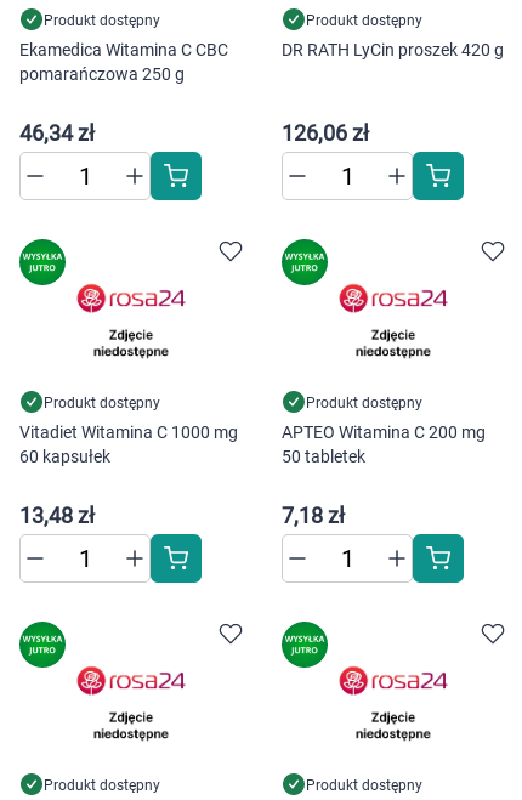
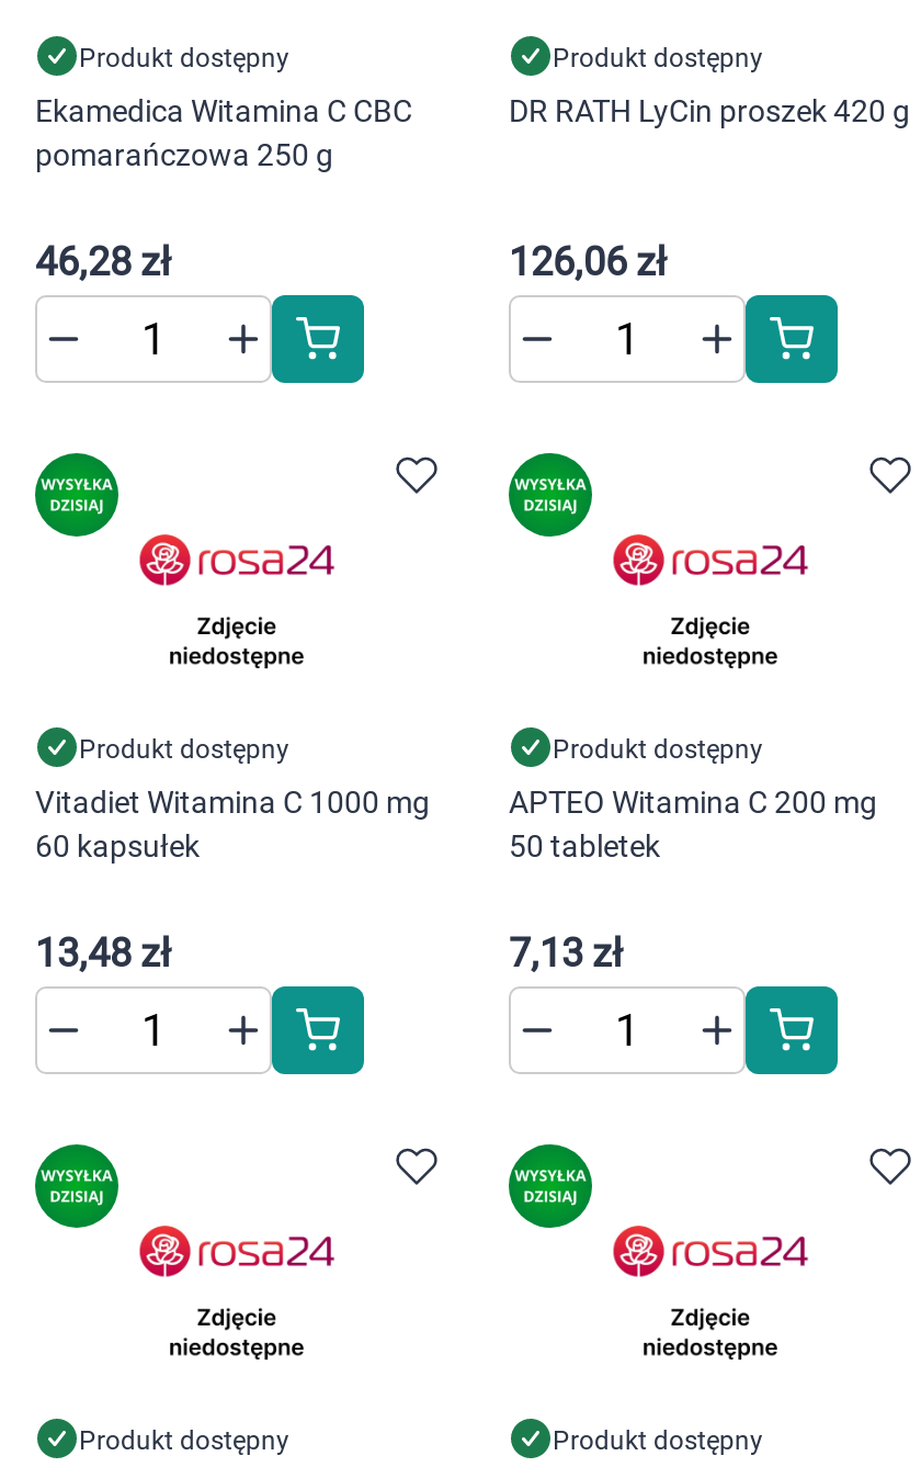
- 46,34 zł
+ 46,28 zł

- 7,18 zł
+ 7,13 zł
